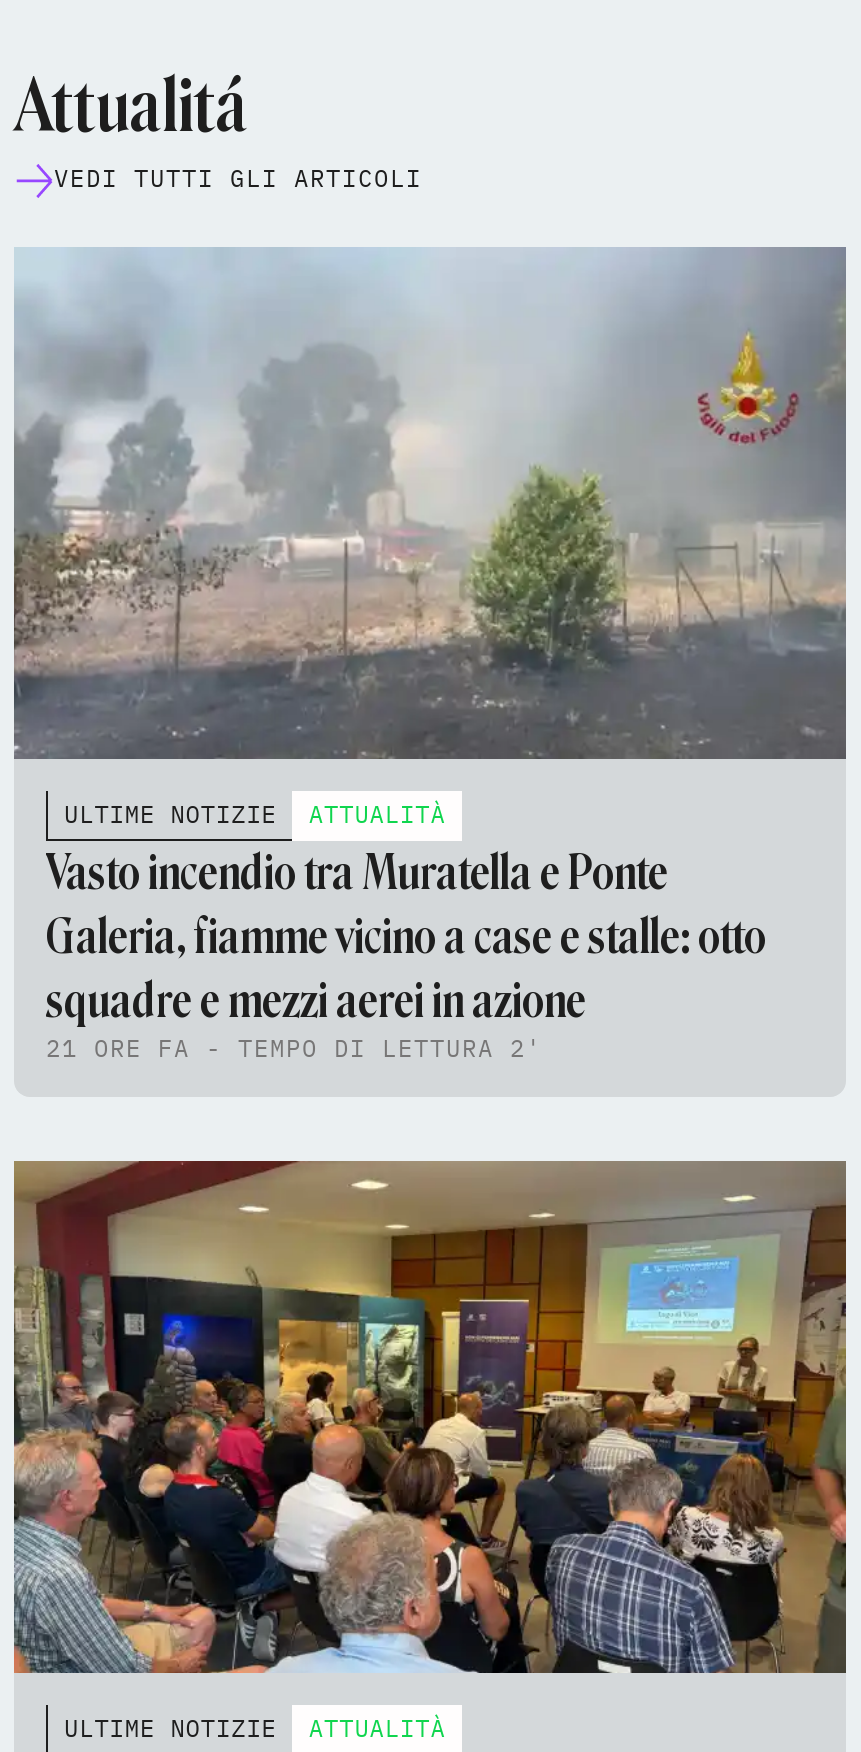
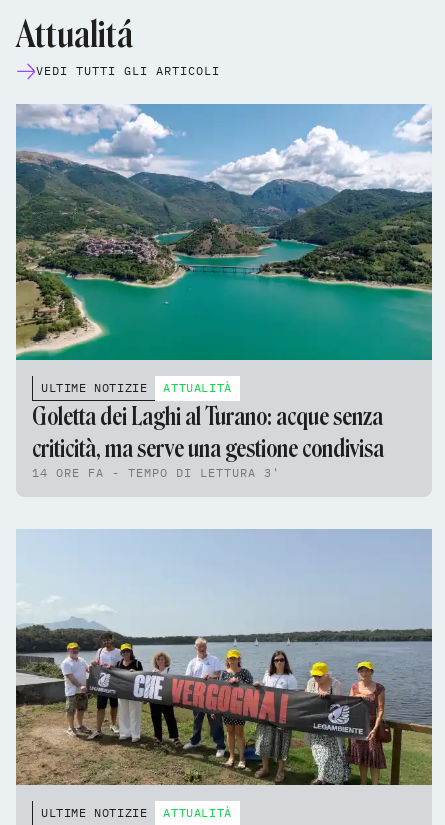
- [image]
+ [image]

- Vasto incendio tra Muratella e Ponte
- Galeria, fiamme vicino a case e stalle: otto
- squadre e mezzi aerei in azione
- 21 ORE FA - TEMPO DI LETTURA 2'
+ Goletta dei Laghi al Turano: acque senza
+ criticità, ma serve una gestione condivisa
+ 14 ORE FA - TEMPO DI LETTURA 3'

- [image]
+ [image]
